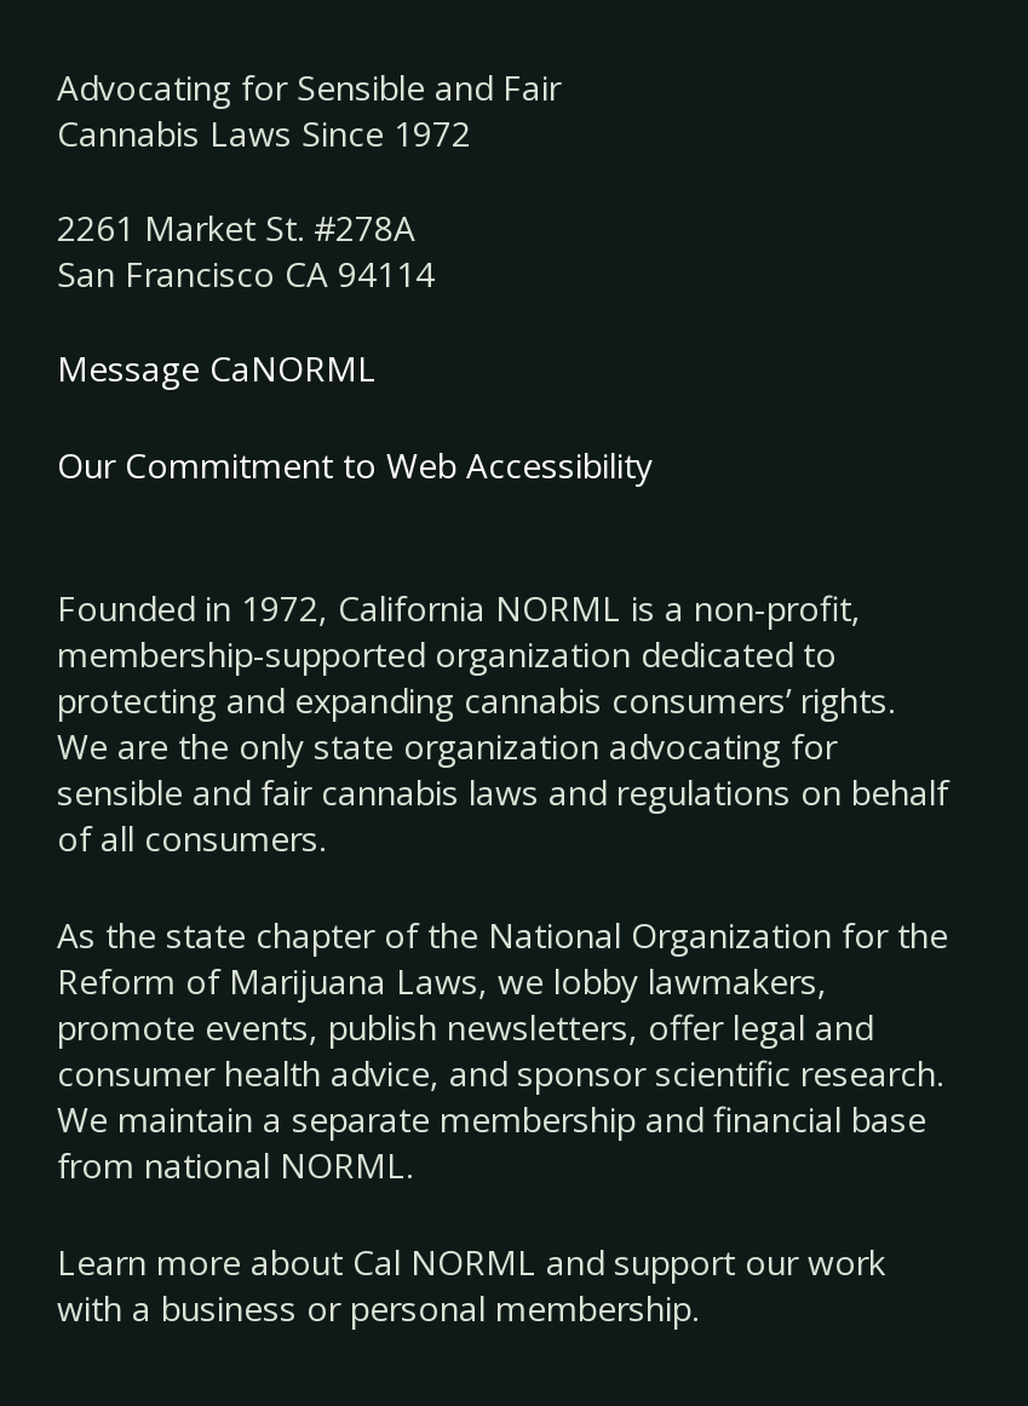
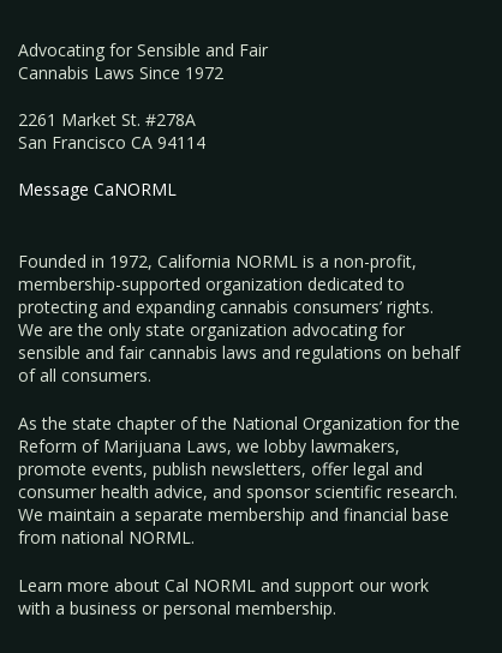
- Our Commitment to Web Accessibility
